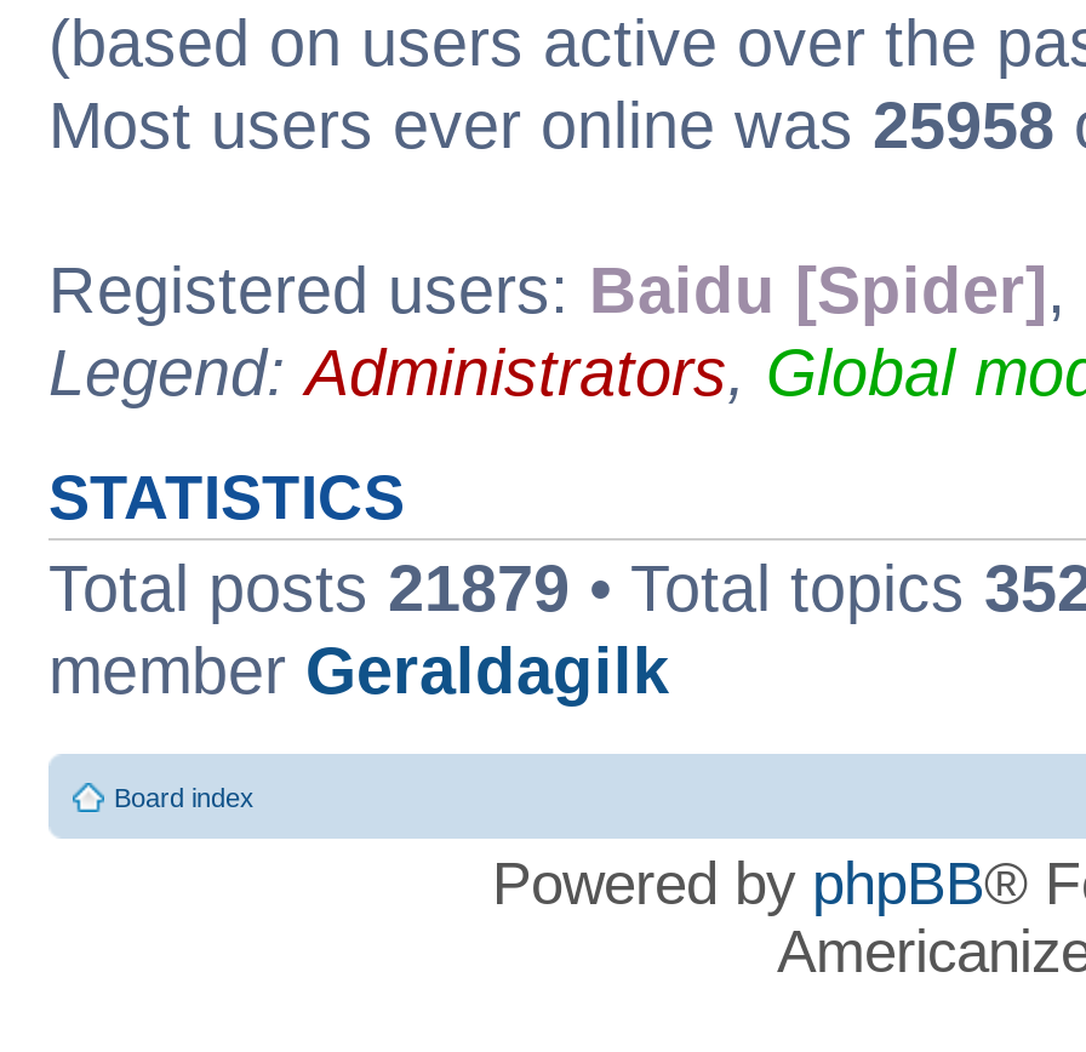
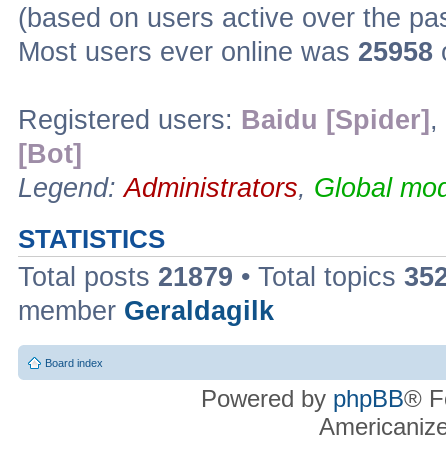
+ [Bot]
